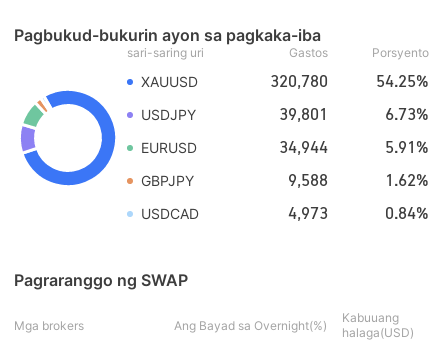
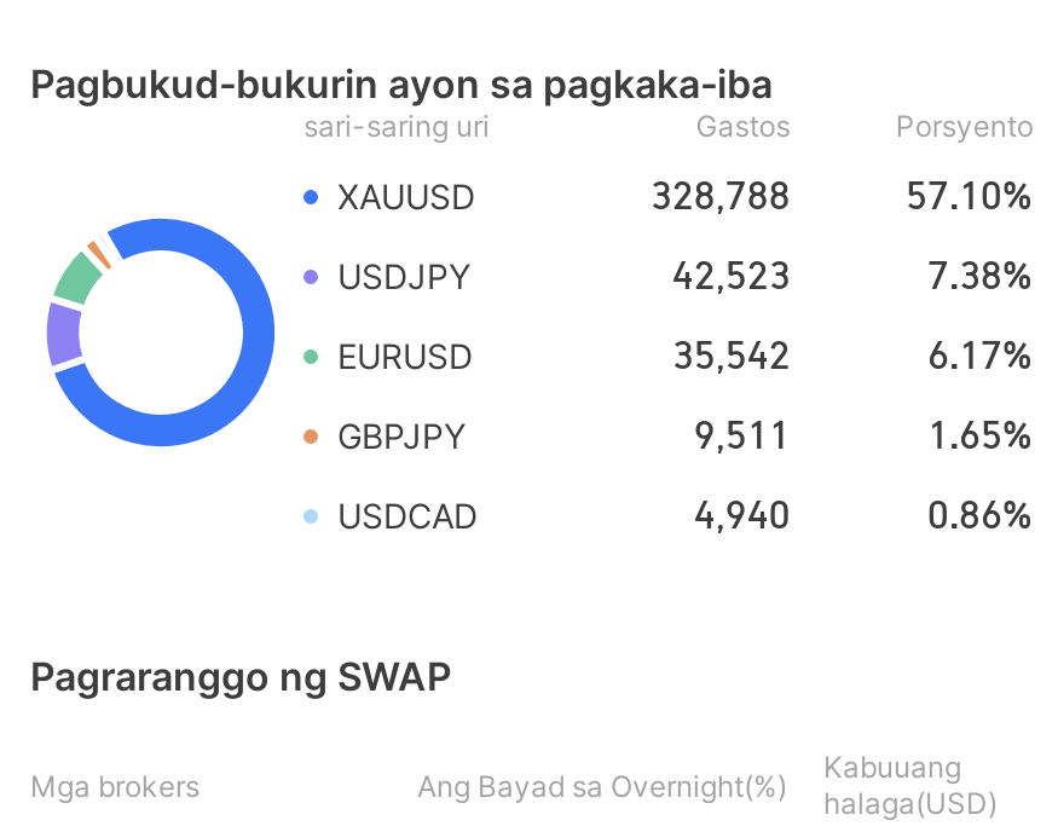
- 320,780
+ 328,788

- 54.25%
+ 57.10%

- 39,801
+ 42,523

- 6.73%
+ 7.38%

- 34,944
+ 35,542

- 5.91%
+ 6.17%

- 9,588
+ 9,511

- 1.62%
+ 1.65%

- 4,973
+ 4,940

- 0.84%
+ 0.86%
